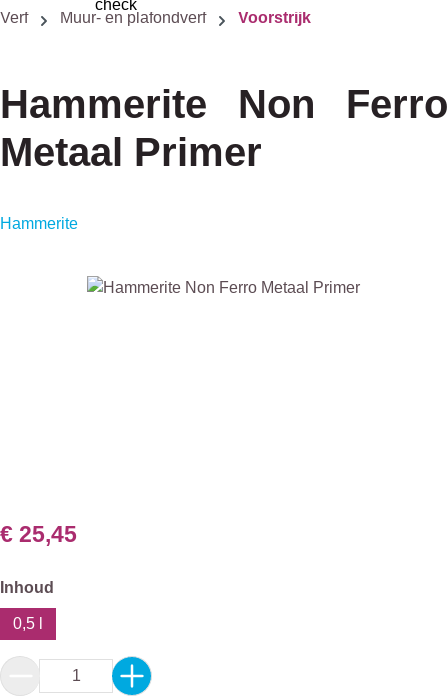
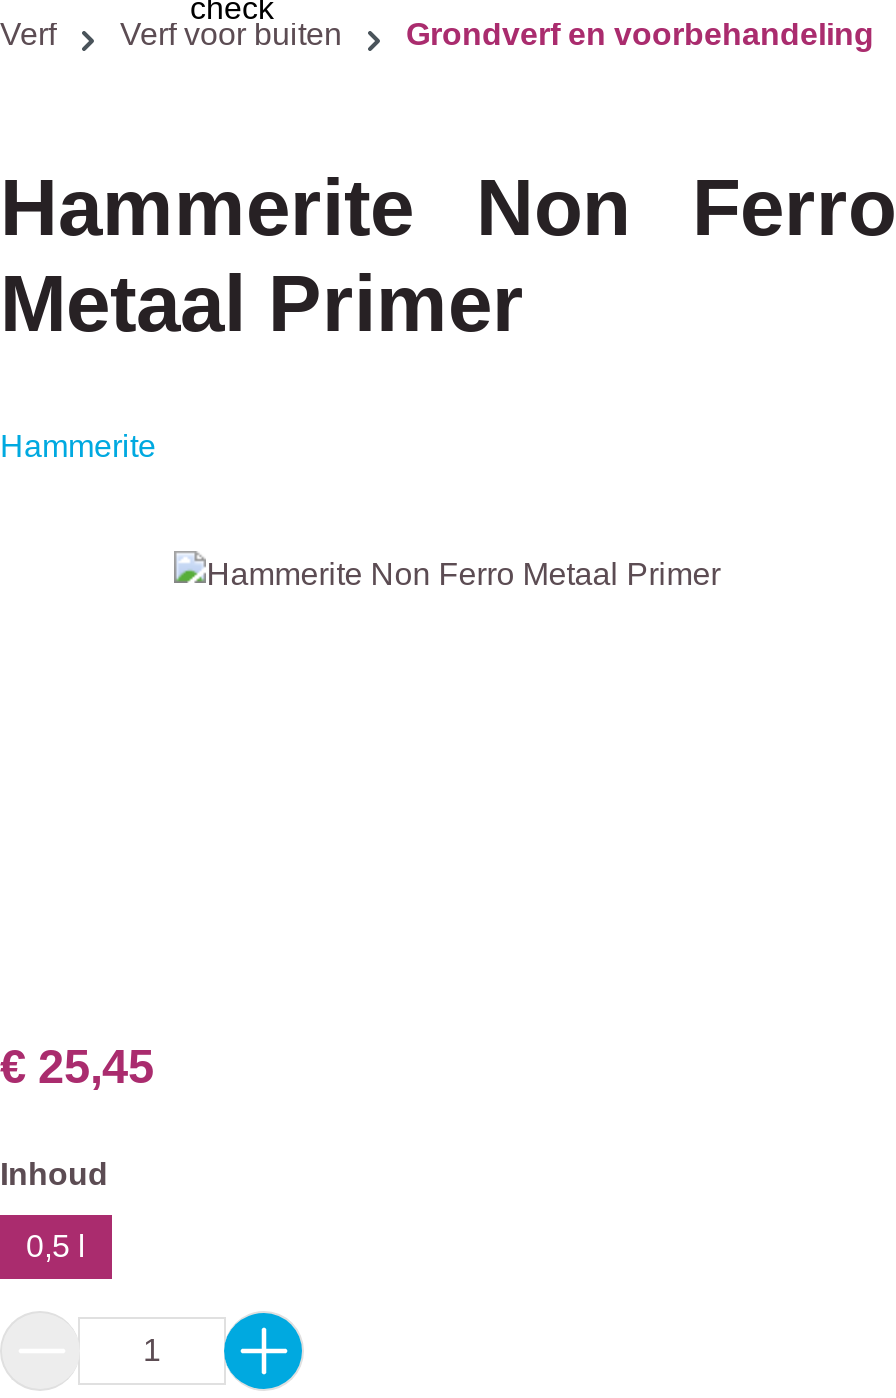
- Muur- en plafondverf
- Voorstrijk
+ Verf voor buiten
+ Grondverf en voorbehandeling
